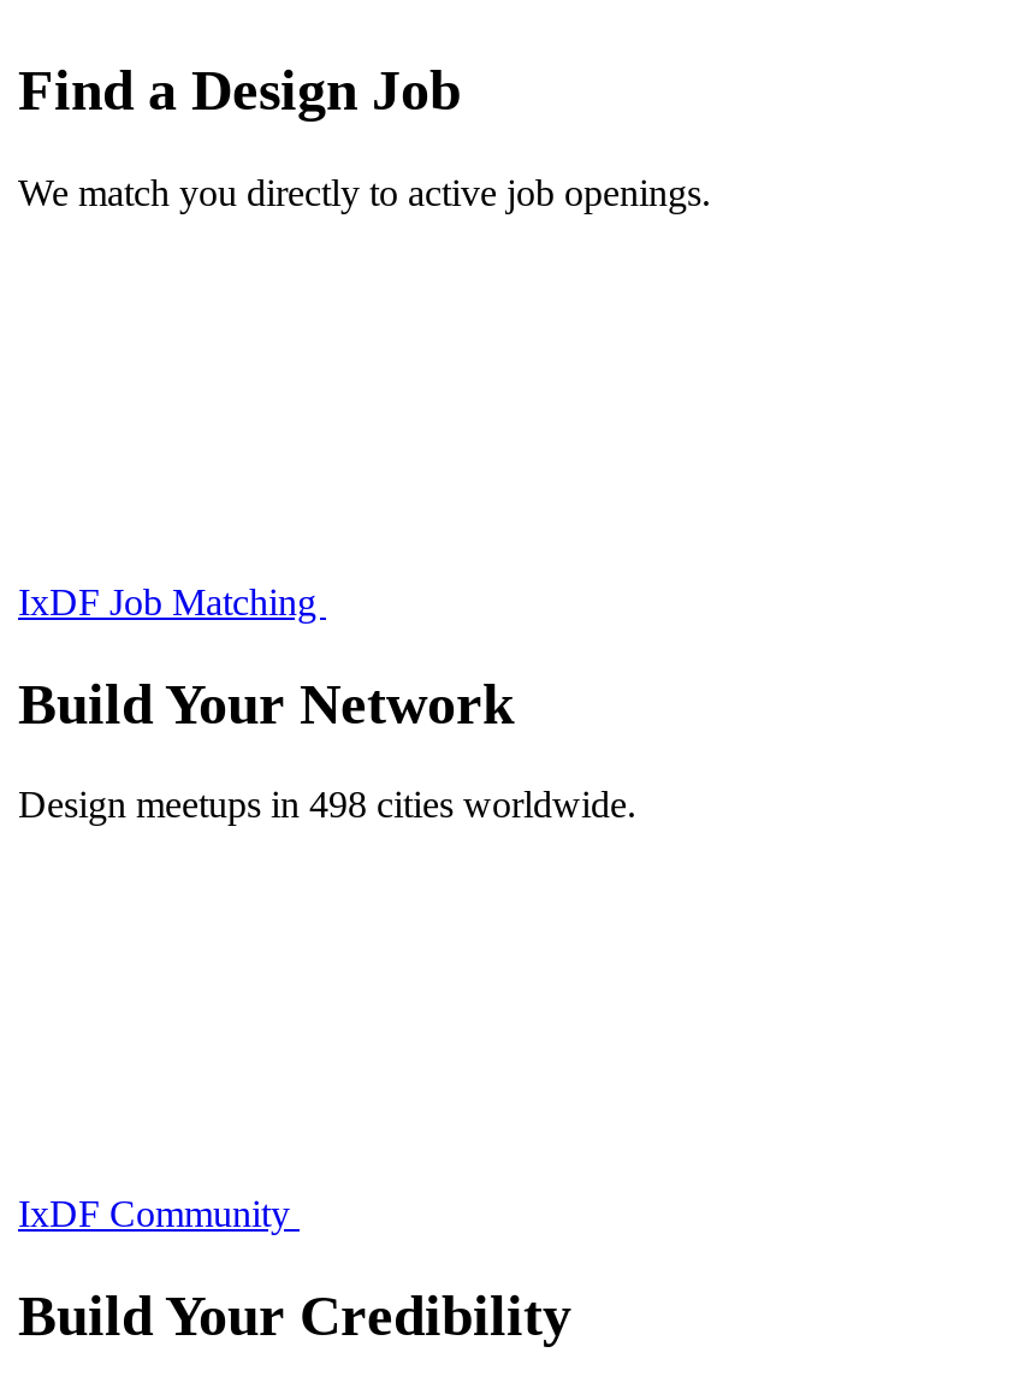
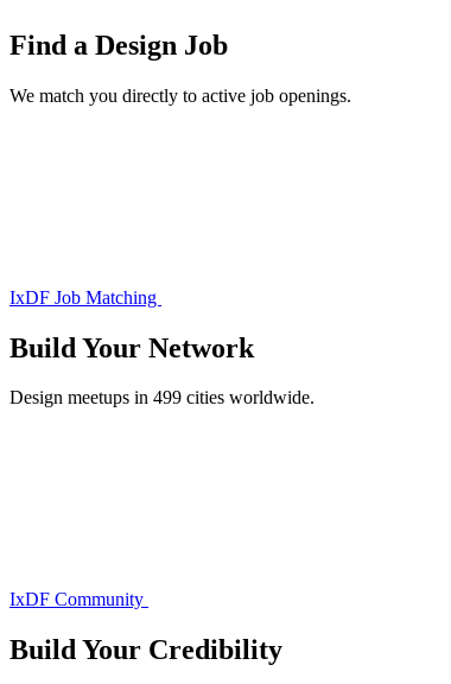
- Design meetups in 498 cities worldwide.
+ Design meetups in 499 cities worldwide.
